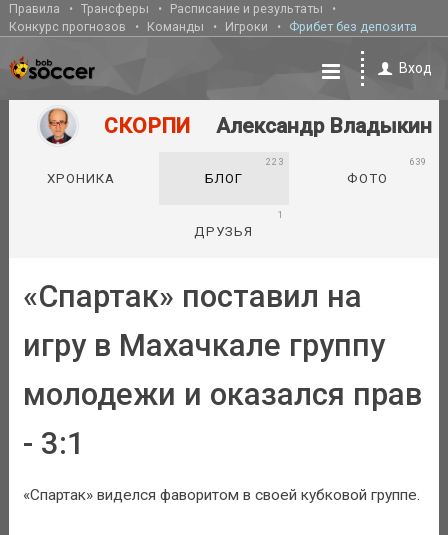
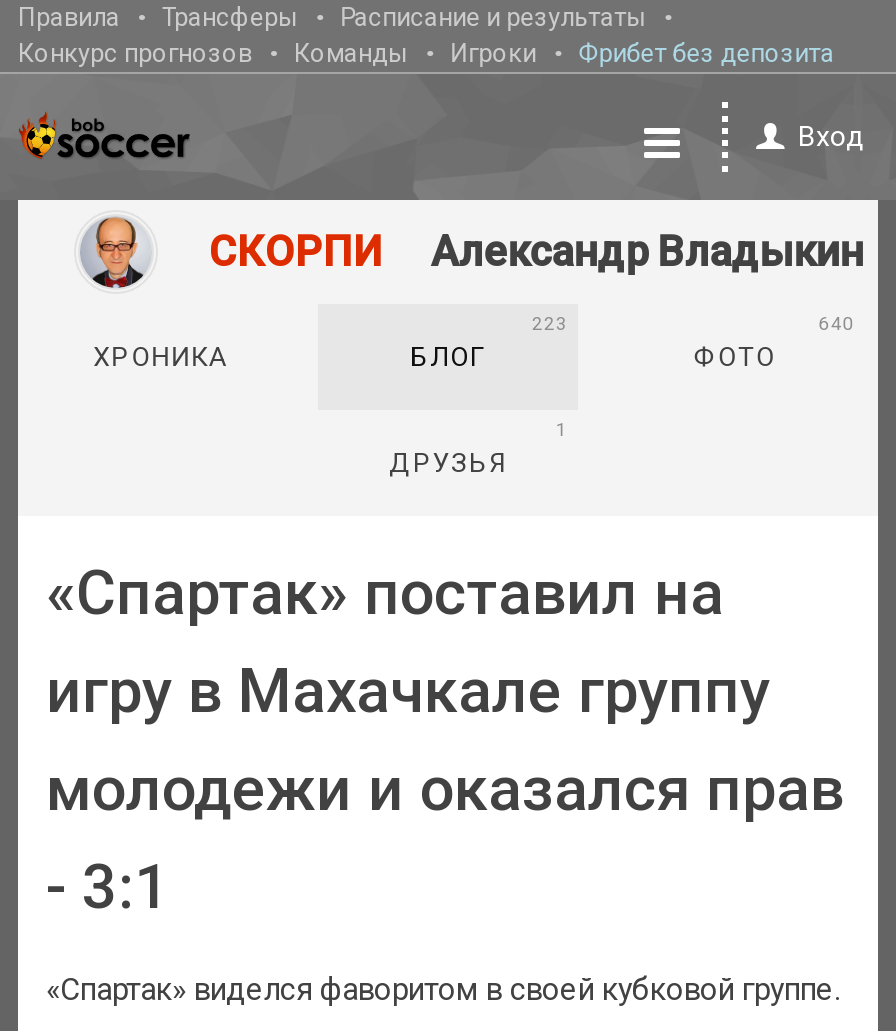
- 639
+ 640
